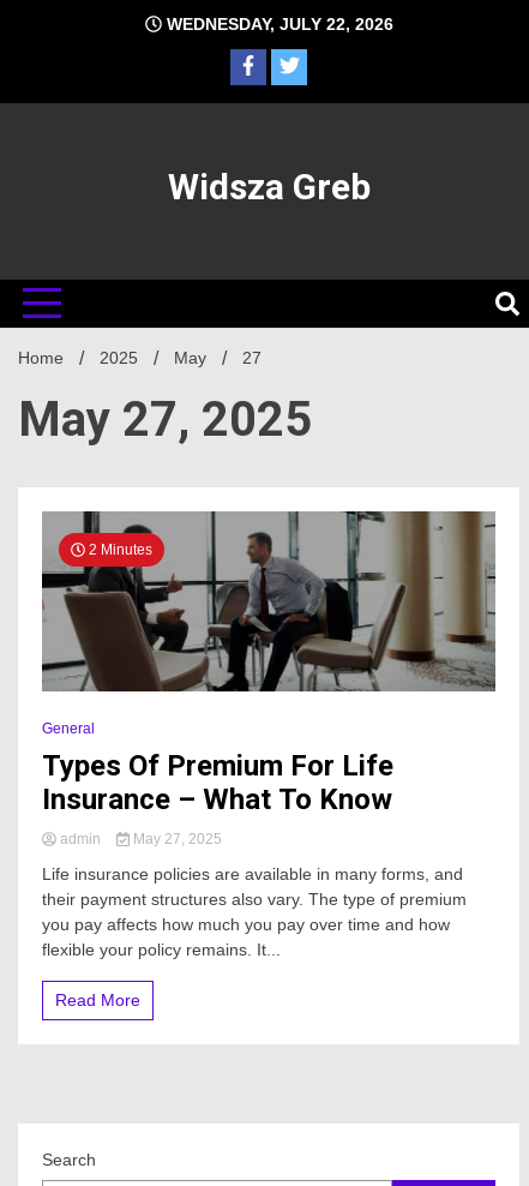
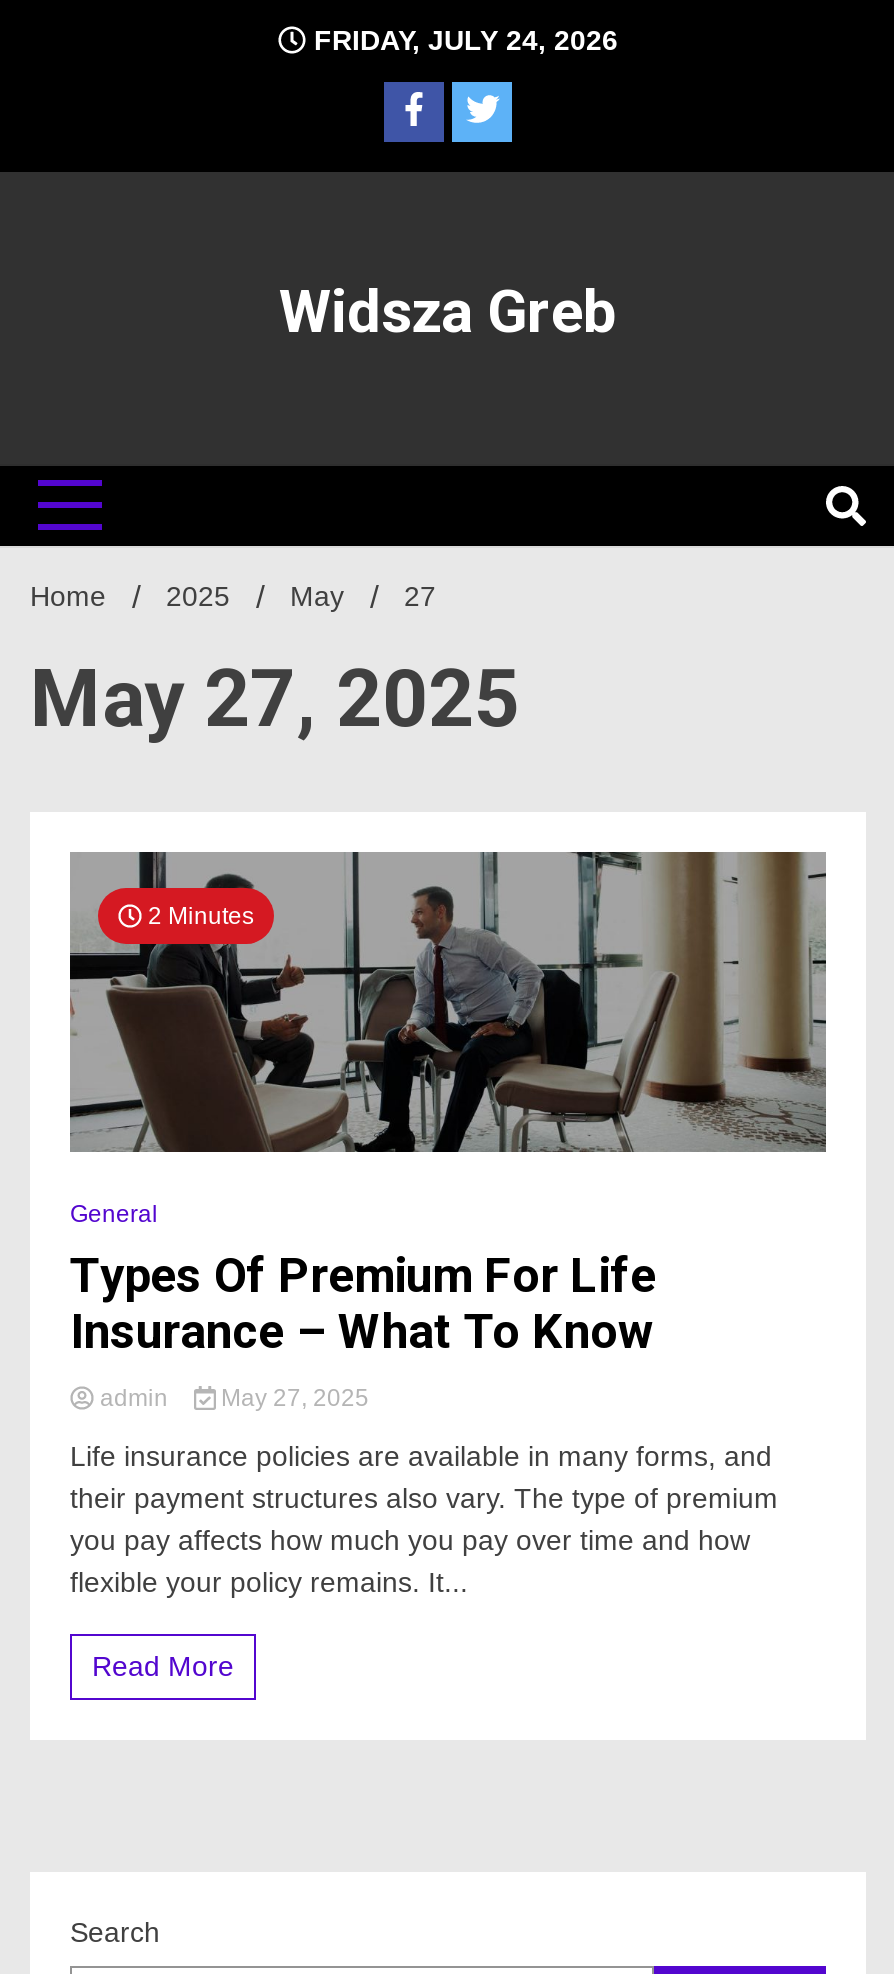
- WEDNESDAY, JULY 22, 2026
+ FRIDAY, JULY 24, 2026
